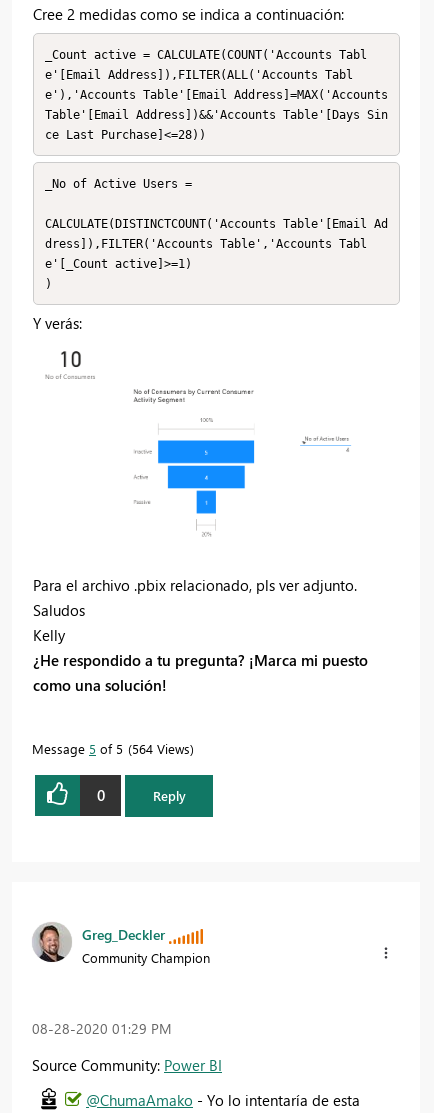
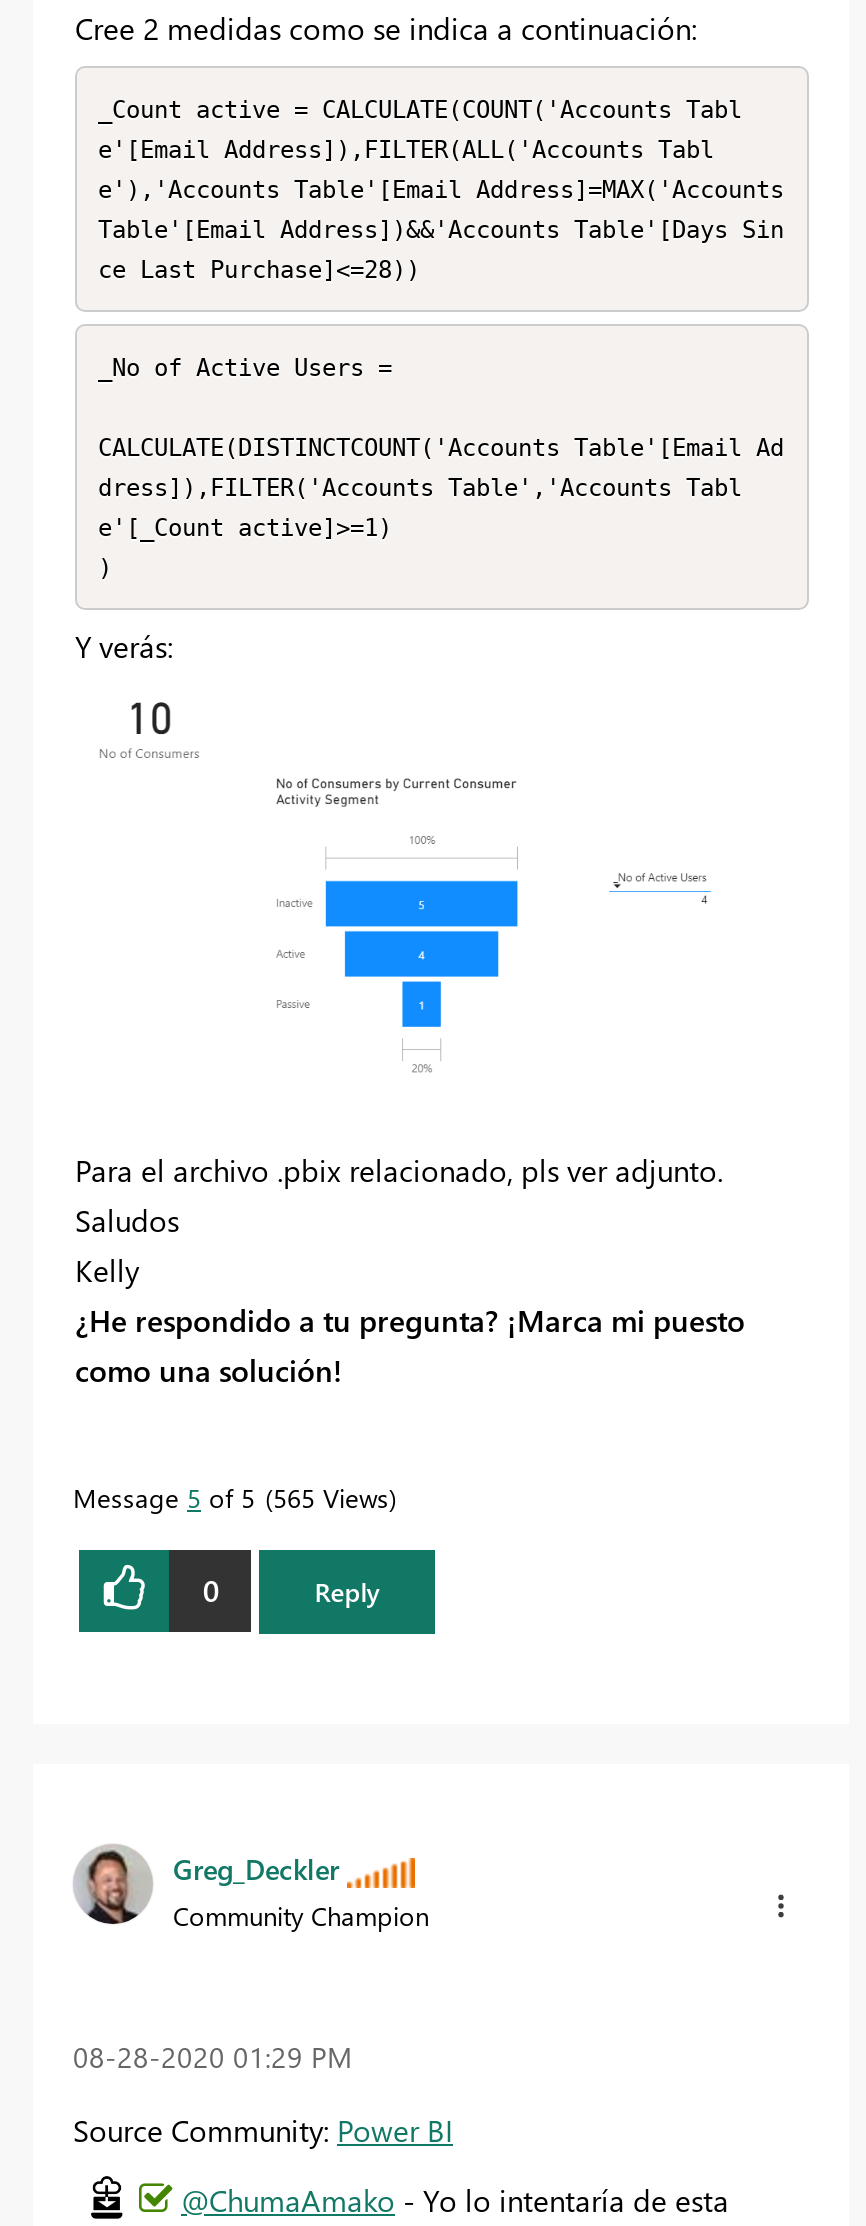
- Message 5 of 5 564 Views
+ Message 5 of 5 565 Views
